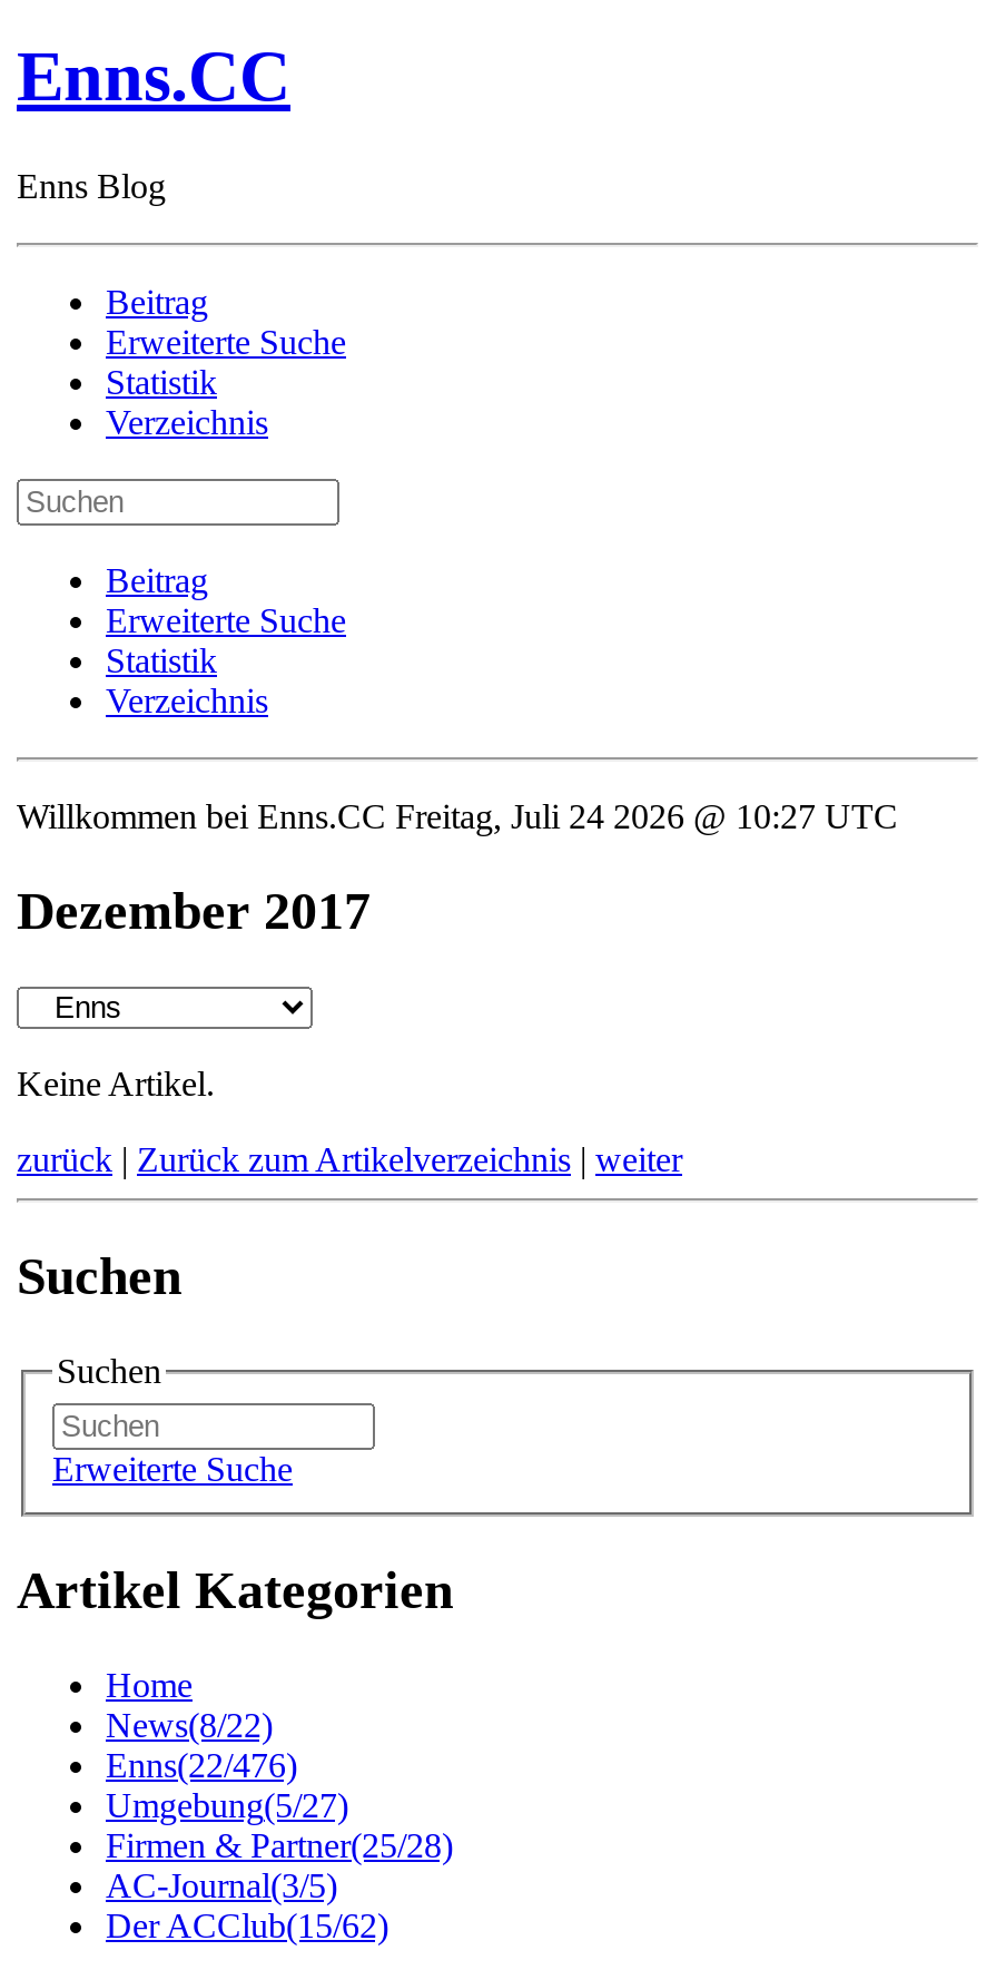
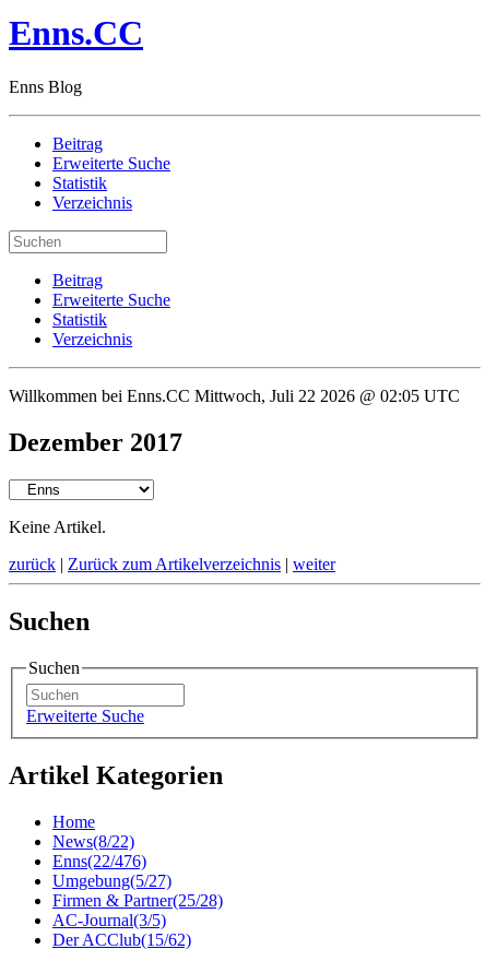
- Willkommen bei Enns.CC Freitag, Juli 24 2026 @ 10:27 UTC
+ Willkommen bei Enns.CC Mittwoch, Juli 22 2026 @ 02:05 UTC
